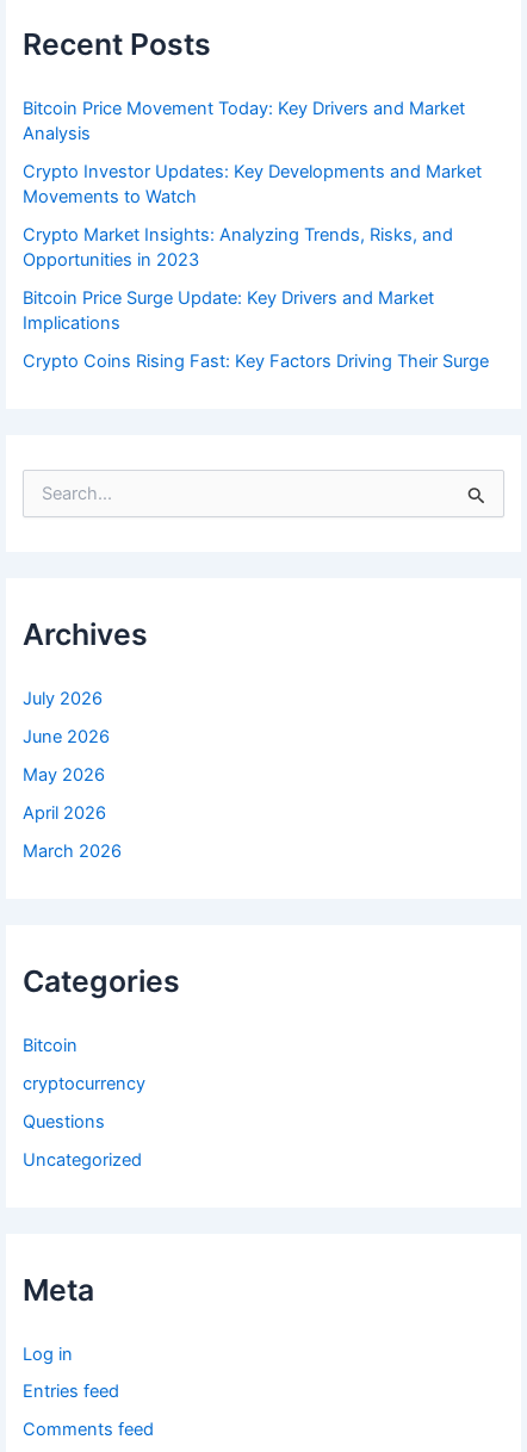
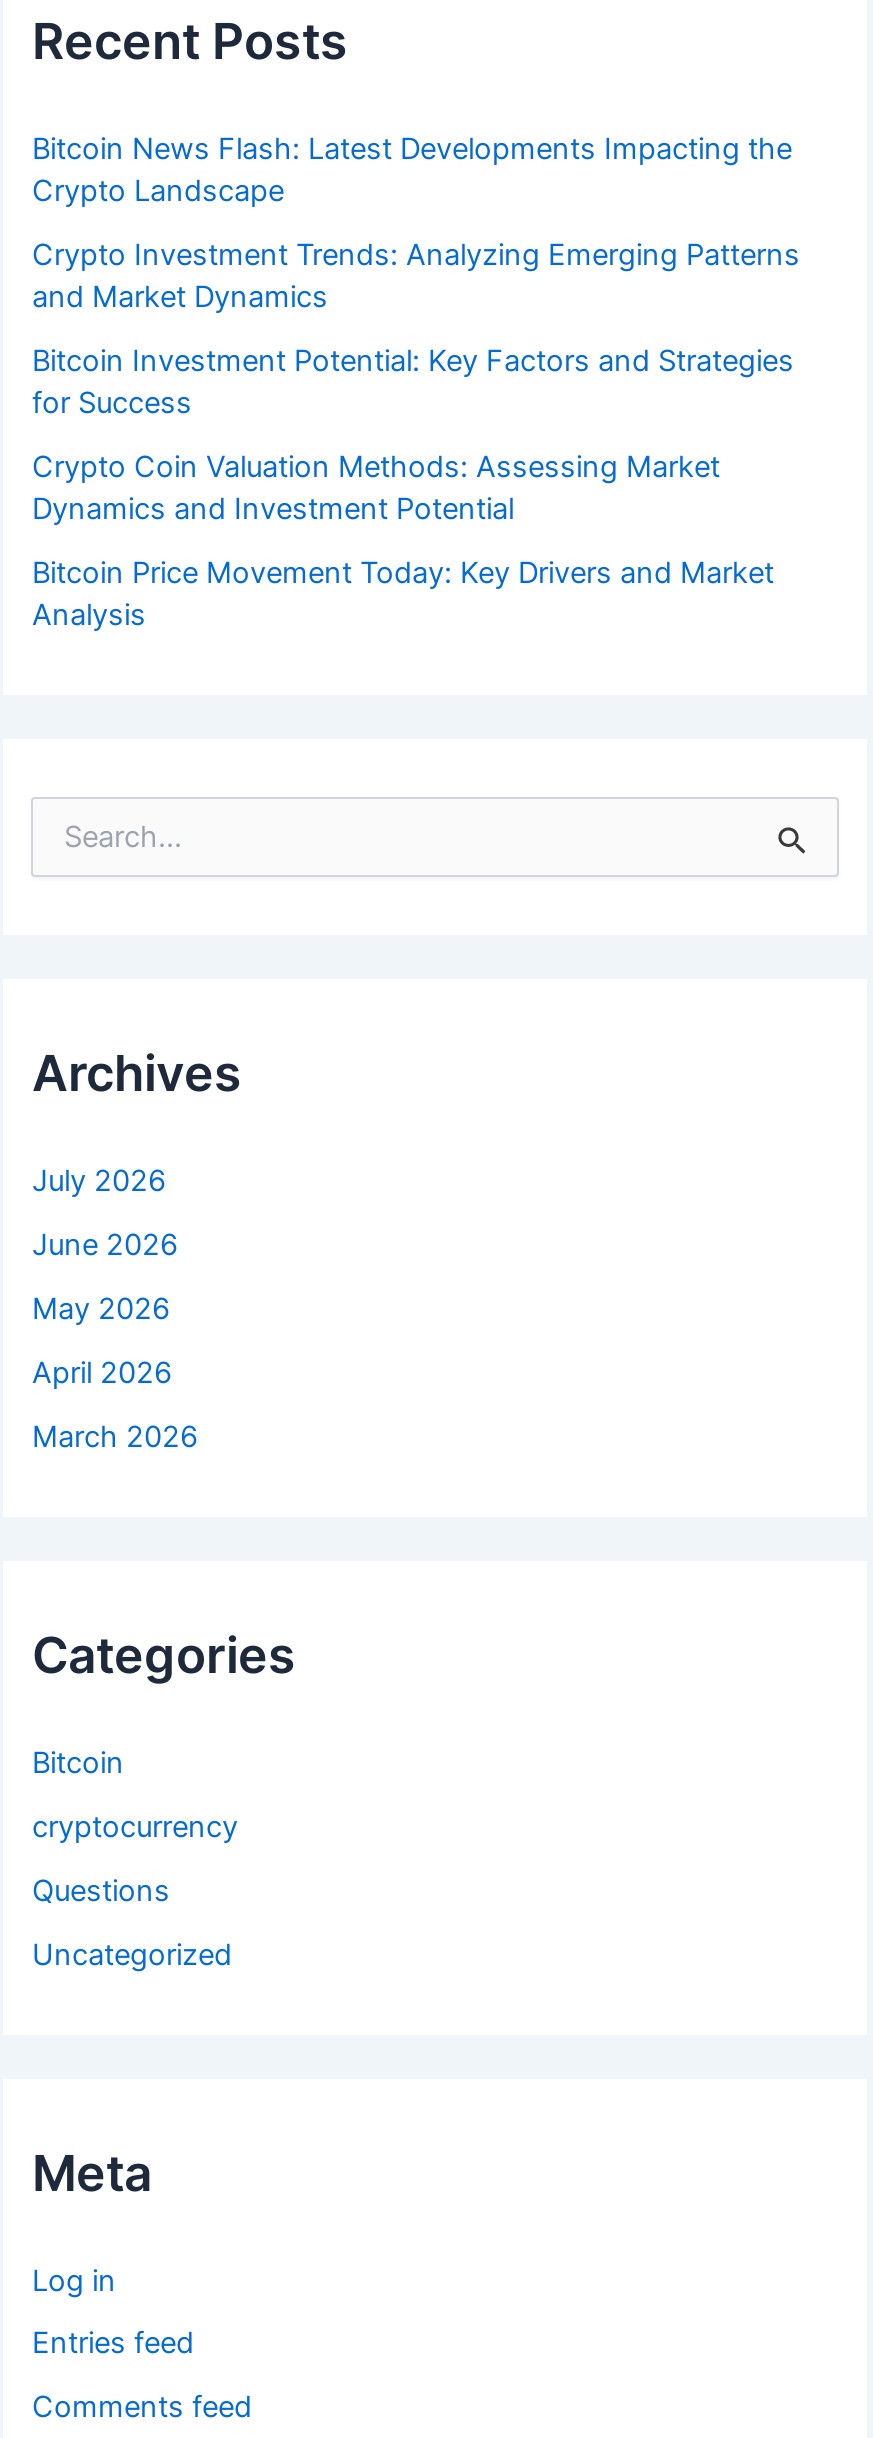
+ Bitcoin News Flash: Latest Developments Impacting the
+ Crypto Landscape
+ Crypto Investment Trends: Analyzing Emerging Patterns
+ and Market Dynamics
+ Bitcoin Investment Potential: Key Factors and Strategies
+ for Success
+ Crypto Coin Valuation Methods: Assessing Market
+ Dynamics and Investment Potential

moved down: Bitcoin Price Movement Today: Key Drivers and Market | Analysis

- Crypto Investor Updates: Key Developments and Market
- Movements to Watch
- Crypto Market Insights: Analyzing Trends, Risks, and
- Opportunities in 2023
- Bitcoin Price Surge Update: Key Drivers and Market
- Implications
- Crypto Coins Rising Fast: Key Factors Driving Their Surge
